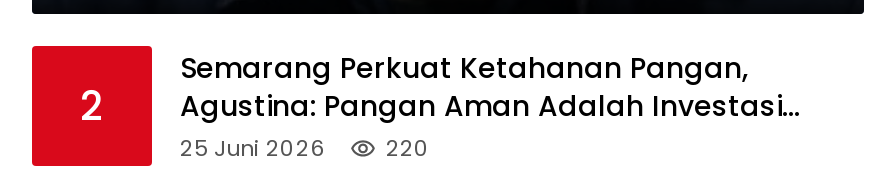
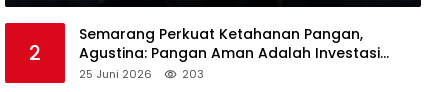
- 220
+ 203
